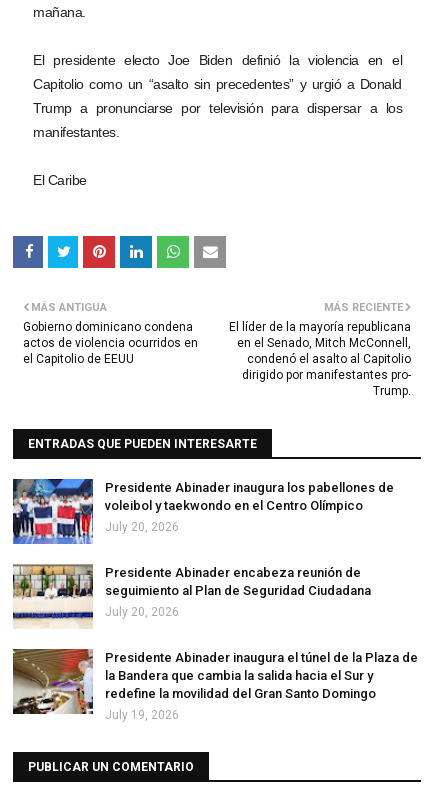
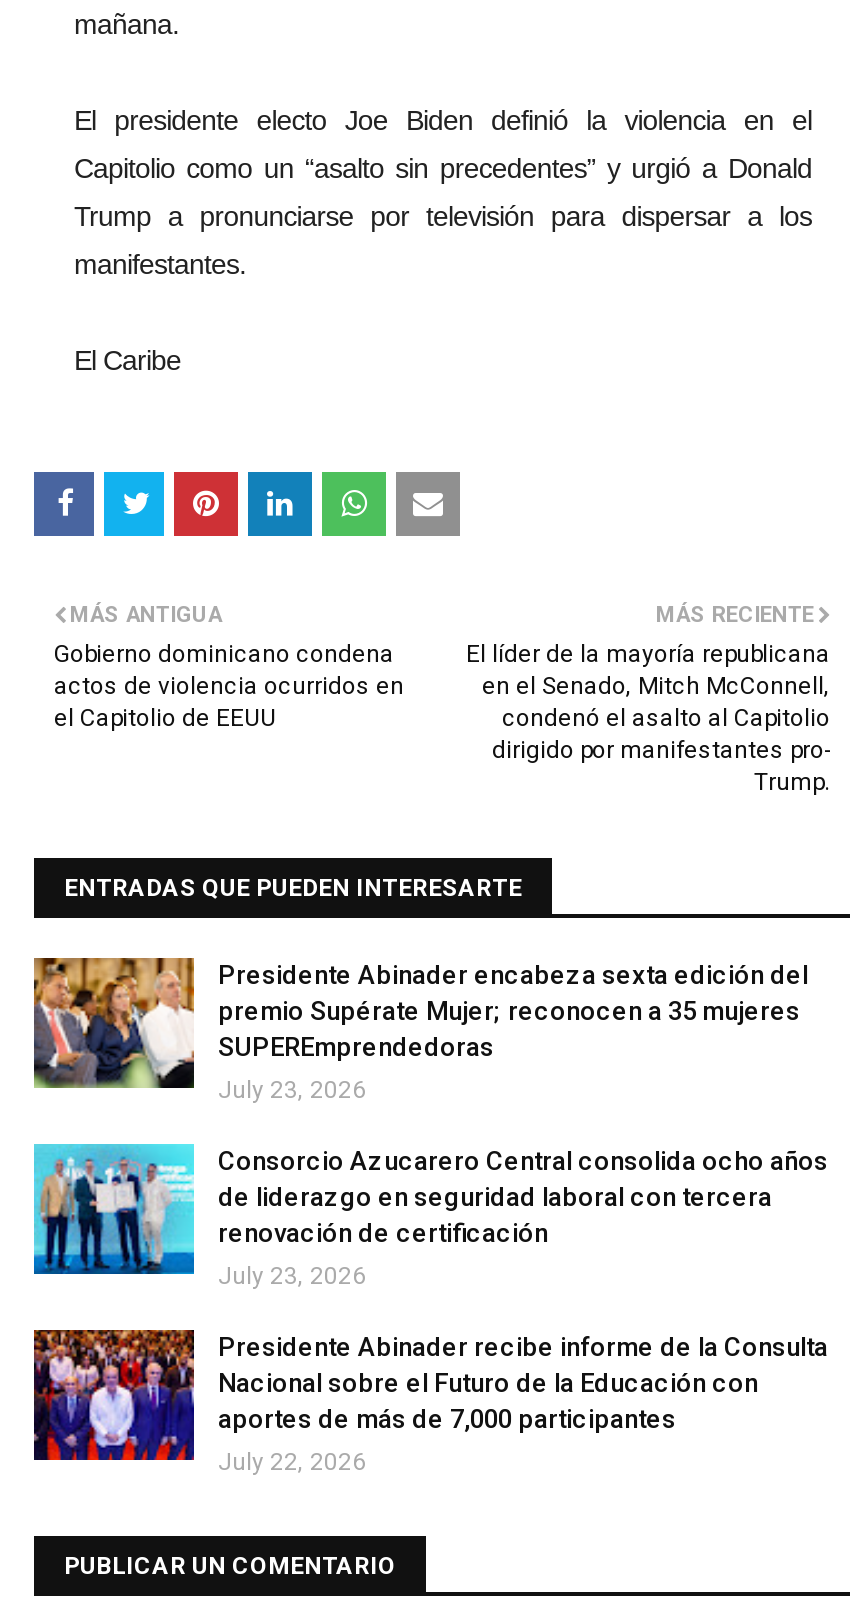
- [image]
- Presidente Abinader inaugura los pabellones de
- voleibol y taekwondo en el Centro Olímpico
+ [image]
+ Presidente Abinader encabeza sexta edición del
+ premio Supérate Mujer; reconocen a 35 mujeres
+ SUPEREmprendedoras

- July 20, 2026
+ July 23, 2026

- [image]
- Presidente Abinader encabeza reunión de
- seguimiento al Plan de Seguridad Ciudadana
+ [image]
+ Consorcio Azucarero Central consolida ocho años
+ de liderazgo en seguridad laboral con tercera
+ renovación de certificación

- July 20, 2026
+ July 23, 2026

- [image]
- Presidente Abinader inaugura el túnel de la Plaza de
- la Bandera que cambia la salida hacia el Sur y
- redefine la movilidad del Gran Santo Domingo
+ [image]
+ Presidente Abinader recibe informe de la Consulta
+ Nacional sobre el Futuro de la Educación con
+ aportes de más de 7,000 participantes

- July 19, 2026
+ July 22, 2026
